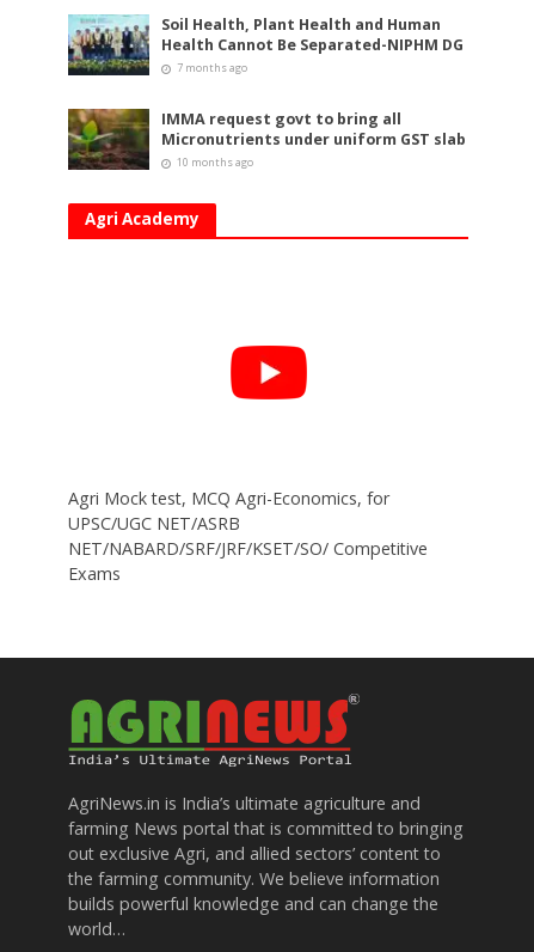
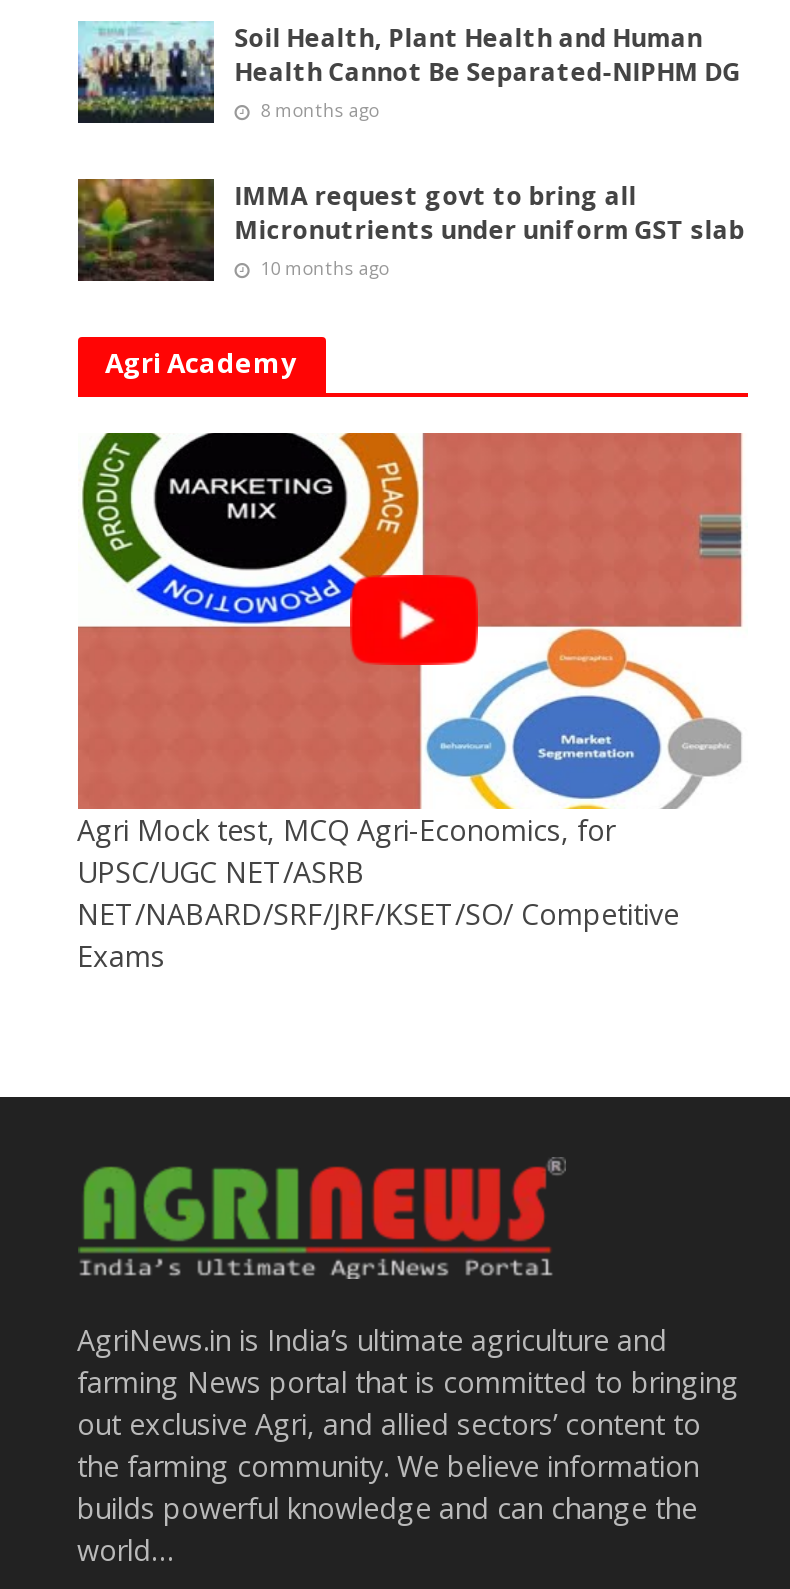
- 7 months ago
+ 8 months ago

+ [image]
